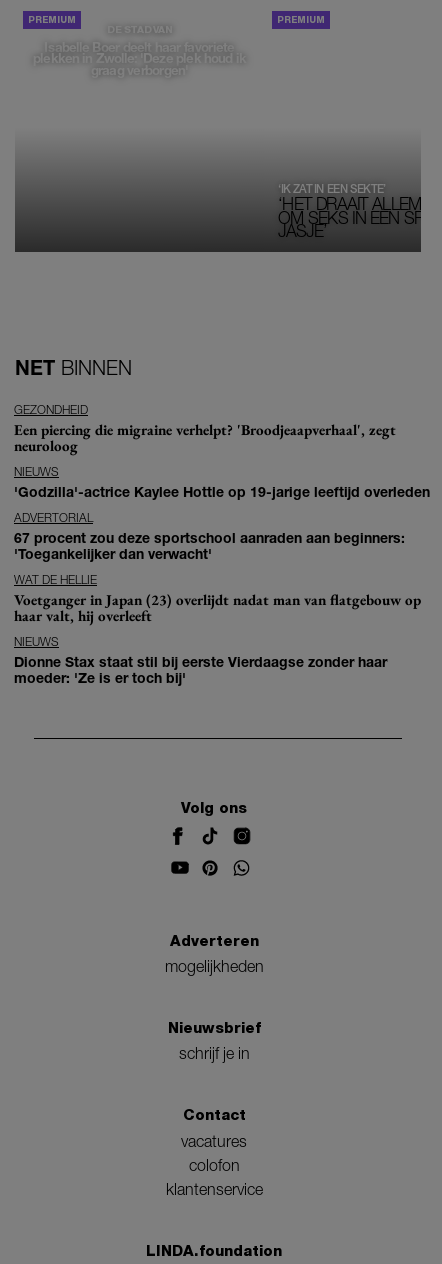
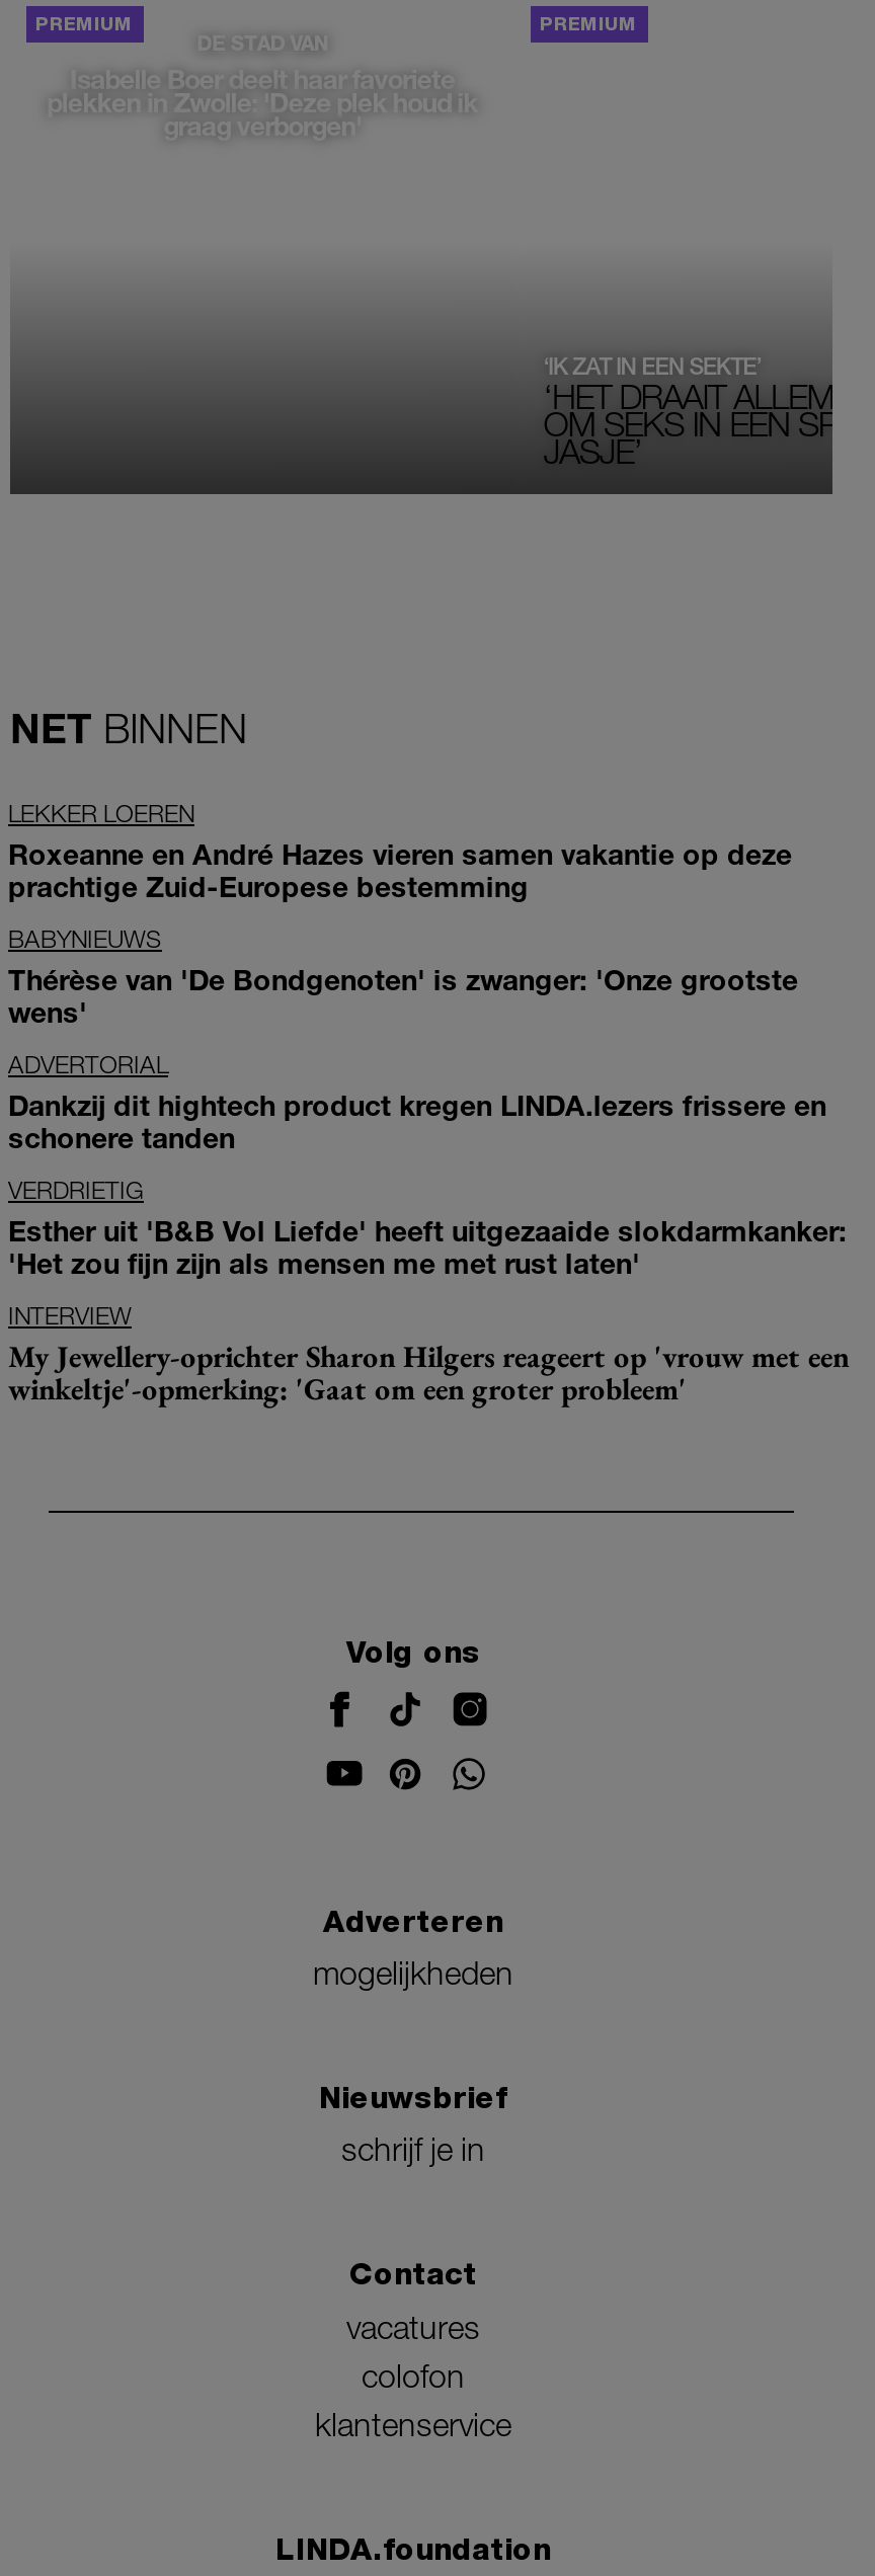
- GEZONDHEID
- Een piercing die migraine verhelpt? 'Broodjeaapverhaal', zegt
- neuroloog
+ LEKKER LOEREN
+ Roxeanne en André Hazes vieren samen vakantie op deze
+ prachtige Zuid-Europese bestemming

- NIEUWS
- 'Godzilla'-actrice Kaylee Hottle op 19-jarige leeftijd overleden
+ BABYNIEUWS
+ Thérèse van 'De Bondgenoten' is zwanger: 'Onze grootste
+ wens'

- 67 procent zou deze sportschool aanraden aan beginners:
- 'Toegankelijker dan verwacht'
+ Dankzij dit hightech product kregen LINDA.lezers frissere en
+ schonere tanden

- WAT DE HELLIE
- Voetganger in Japan (23) overlijdt nadat man van flatgebouw op
- haar valt, hij overleeft
+ VERDRIETIG
+ Esther uit 'B&B Vol Liefde' heeft uitgezaaide slokdarmkanker:
+ 'Het zou fijn zijn als mensen me met rust laten'

- NIEUWS
- Dionne Stax staat stil bij eerste Vierdaagse zonder haar
- moeder: 'Ze is er toch bij'
+ INTERVIEW
+ My Jewellery-oprichter Sharon Hilgers reageert op 'vrouw met een
+ winkeltje'-opmerking: 'Gaat om een groter probleem'
